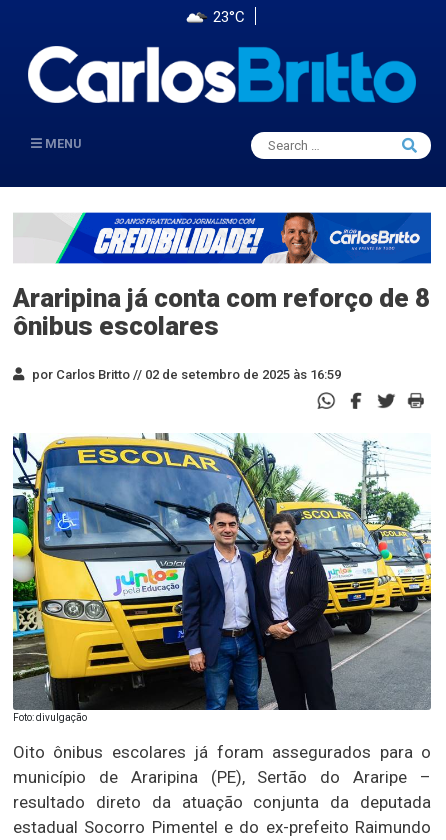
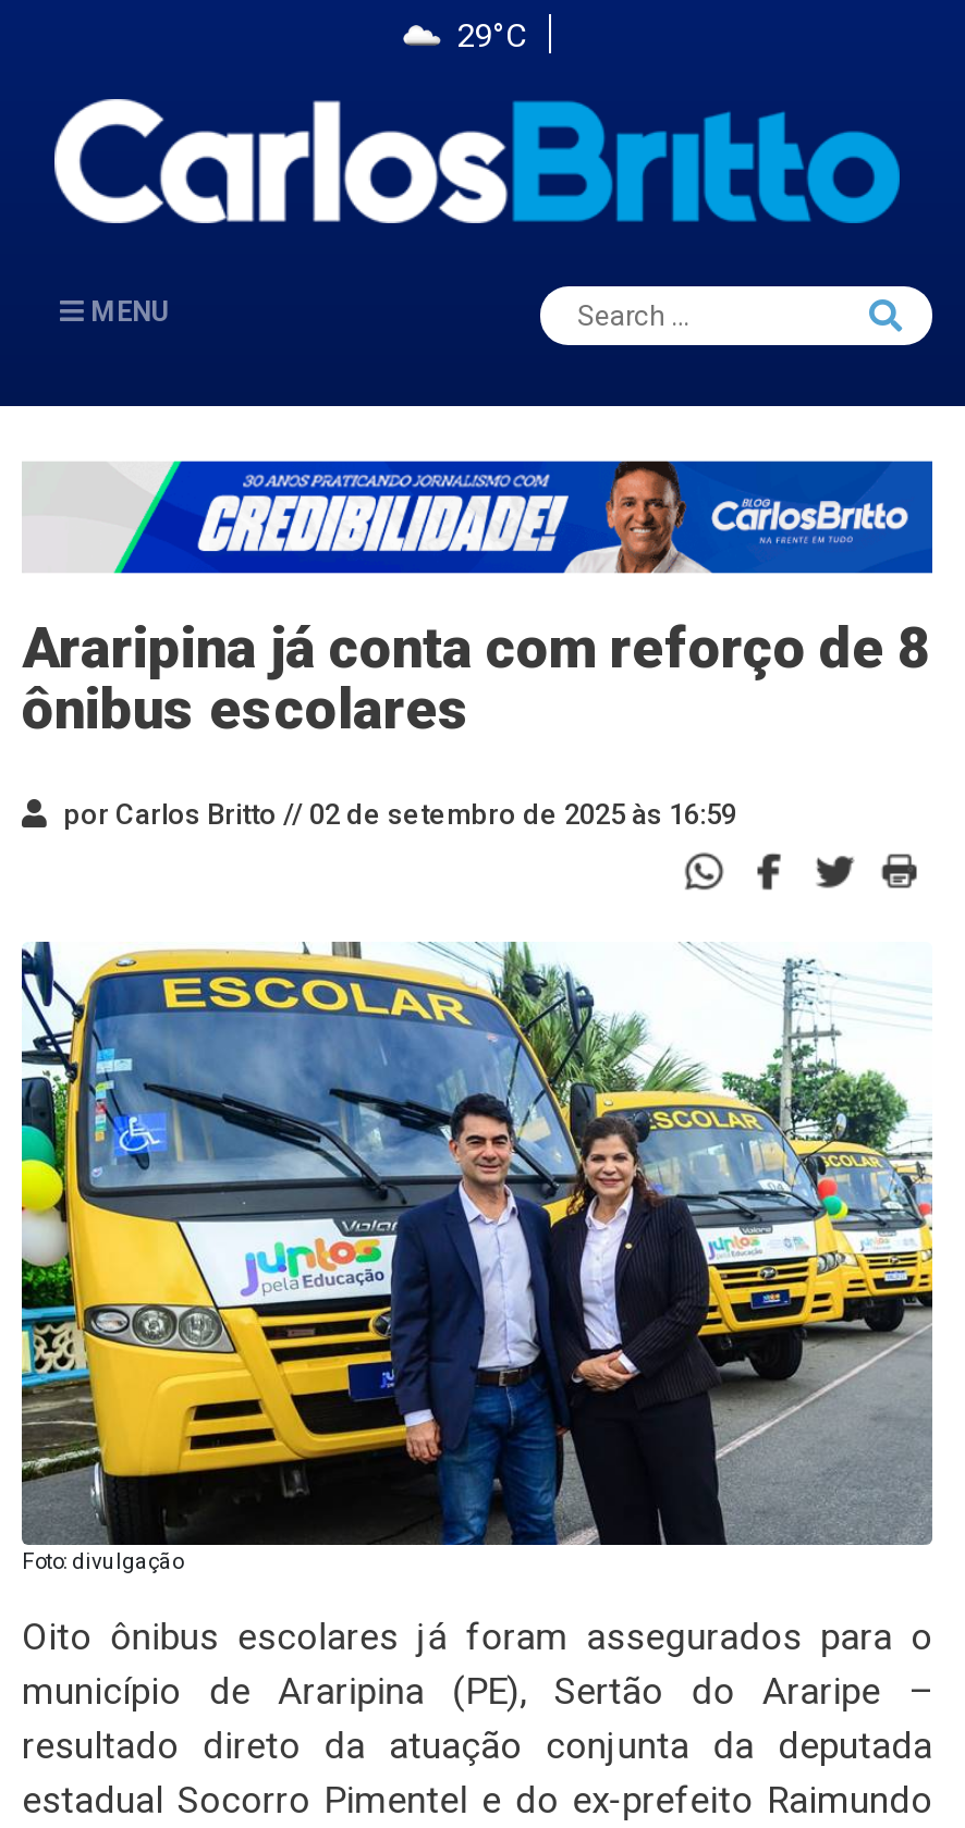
- 23°C
+ 29°C
